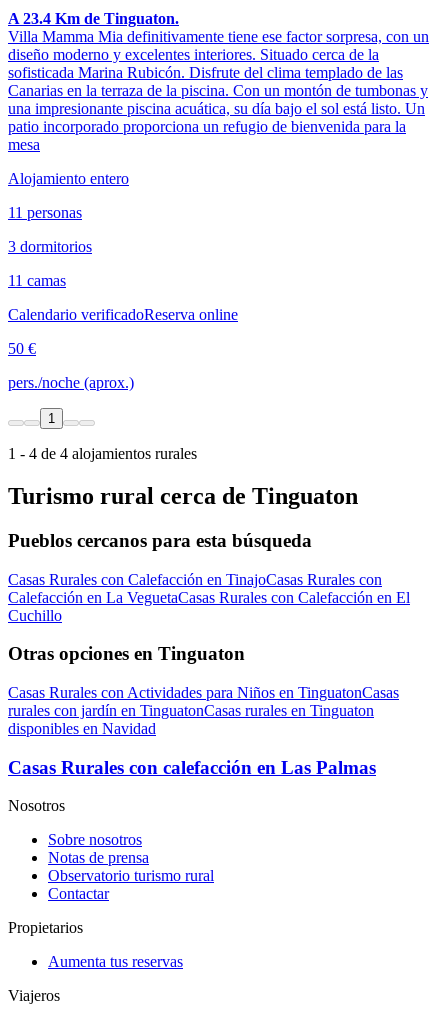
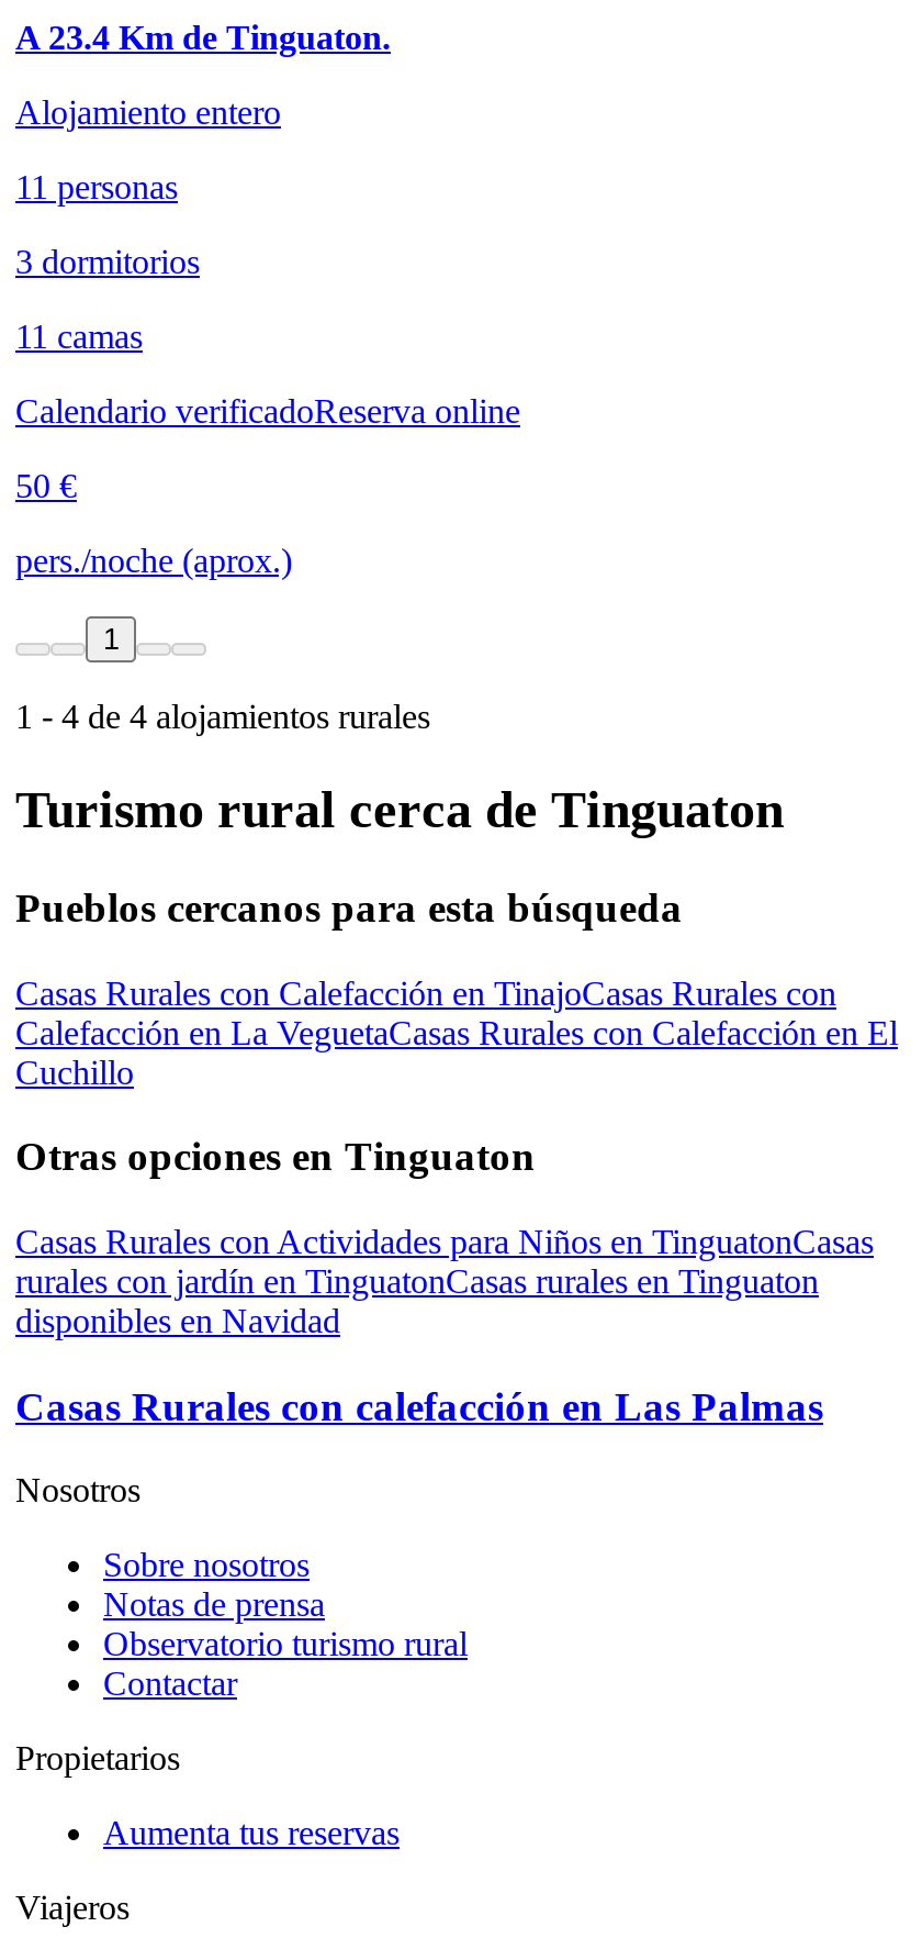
- Villa Mamma Mia definitivamente tiene ese factor sorpresa, con un
- diseño moderno y excelentes interiores. Situado cerca de la
- sofisticada Marina Rubicón. Disfrute del clima templado de las
- Canarias en la terraza de la piscina. Con un montón de tumbonas y
- una impresionante piscina acuática, su día bajo el sol está listo. Un
- patio incorporado proporciona un refugio de bienvenida para la
- mesa
